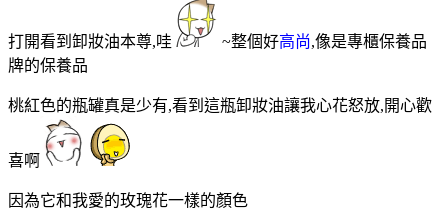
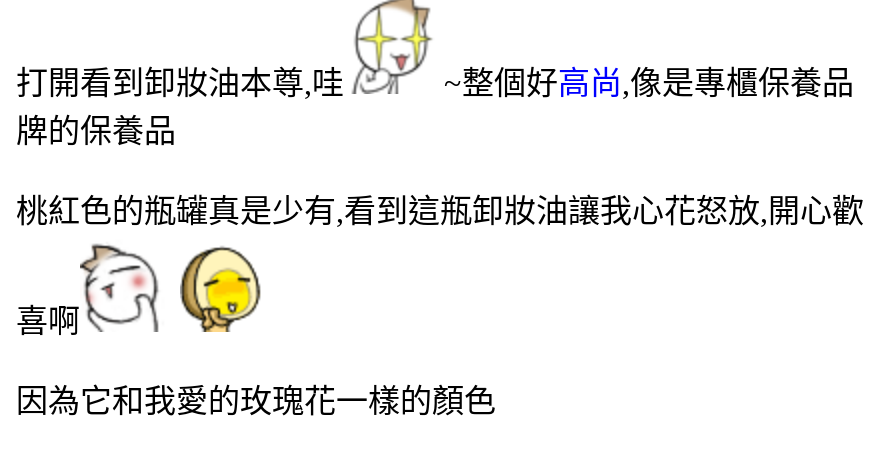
- [image]
+ [image]
